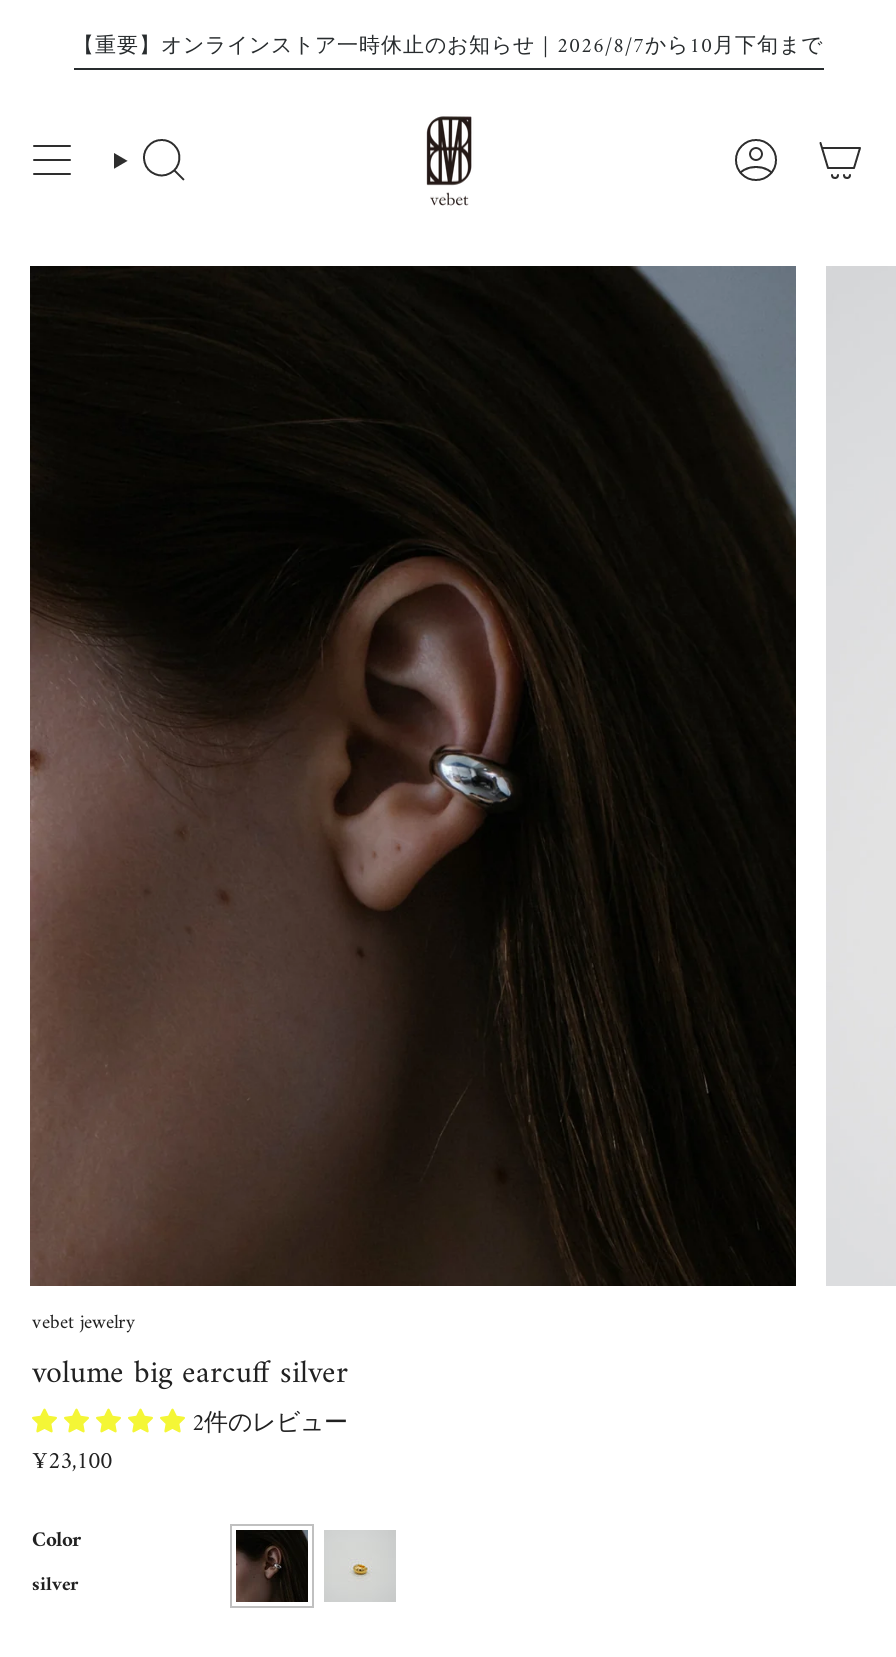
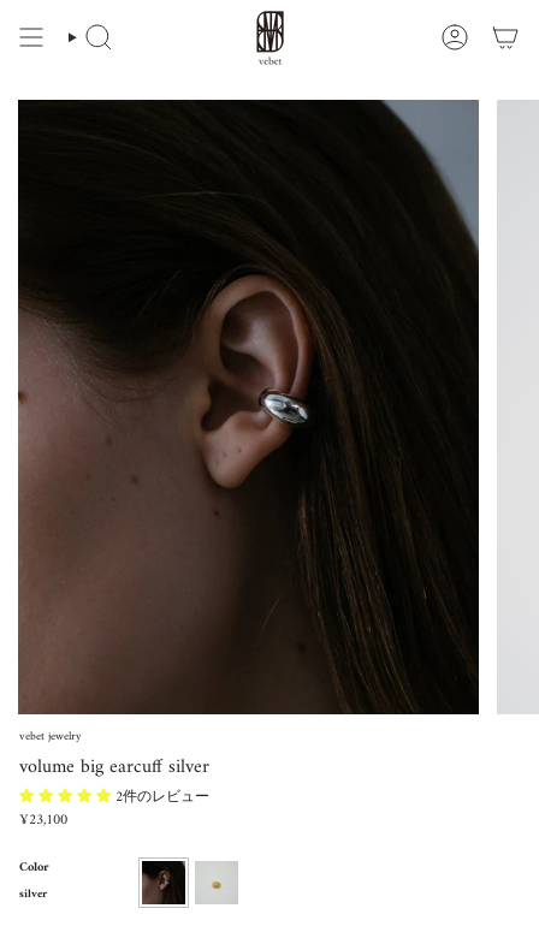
- 【重要】オンラインストア一時休止のお知らせ｜2026/8/7から10月下旬まで
